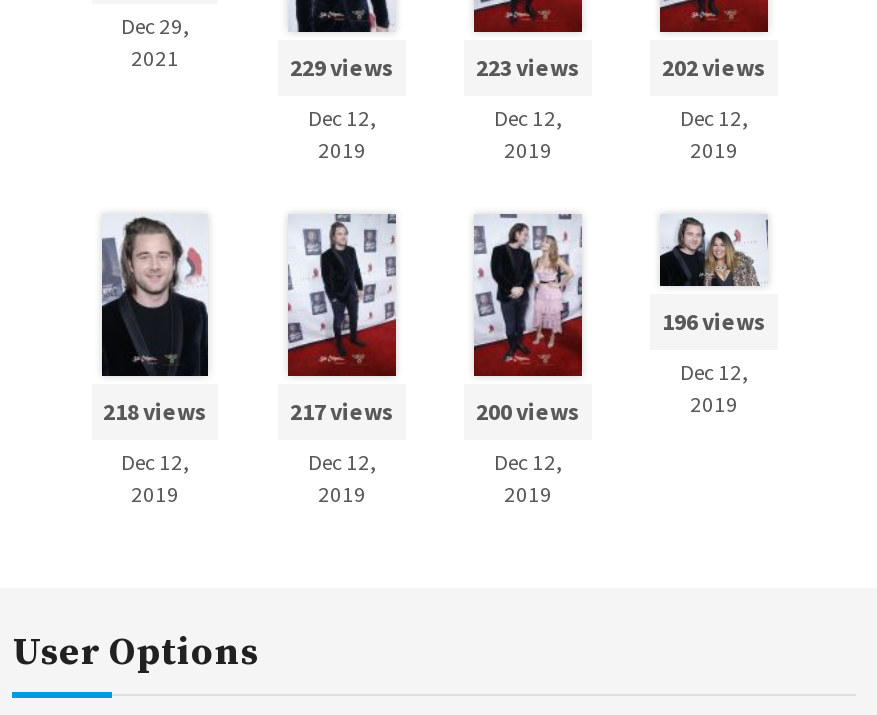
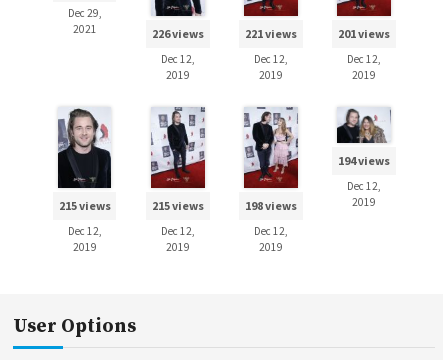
- 229 views
+ 226 views

- 223 views
+ 221 views

- 202 views
+ 201 views

- 196 views
+ 194 views

- 218 views
+ 215 views

- 217 views
+ 215 views

- 200 views
+ 198 views
